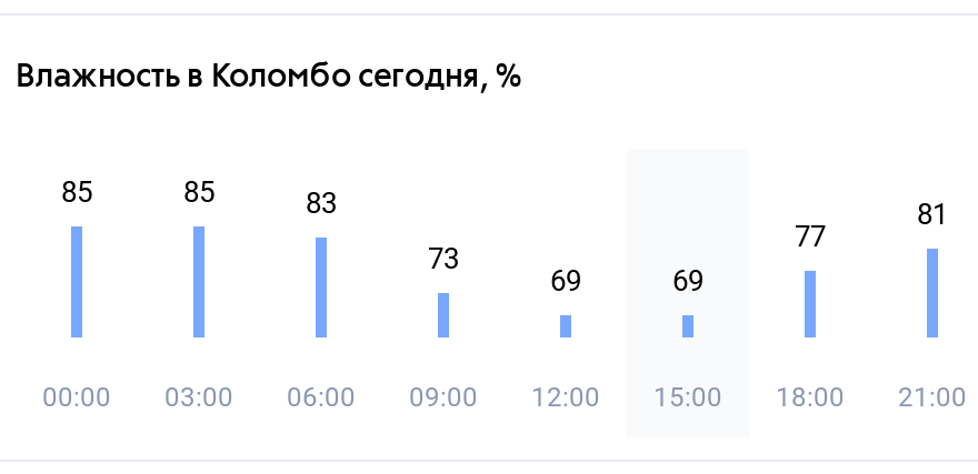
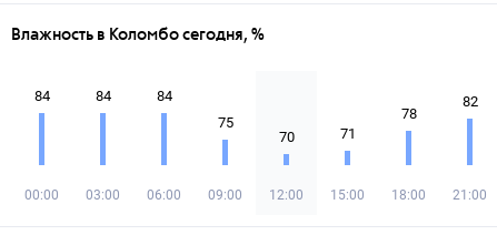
- 85
+ 84

- 85
+ 84

- 83
+ 84

- 81
+ 82

- 77
+ 78

- 73
+ 75

- 69
+ 70

- 69
+ 71
